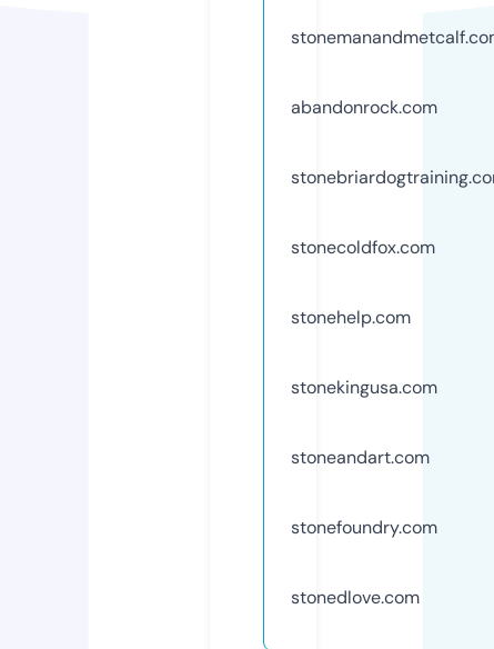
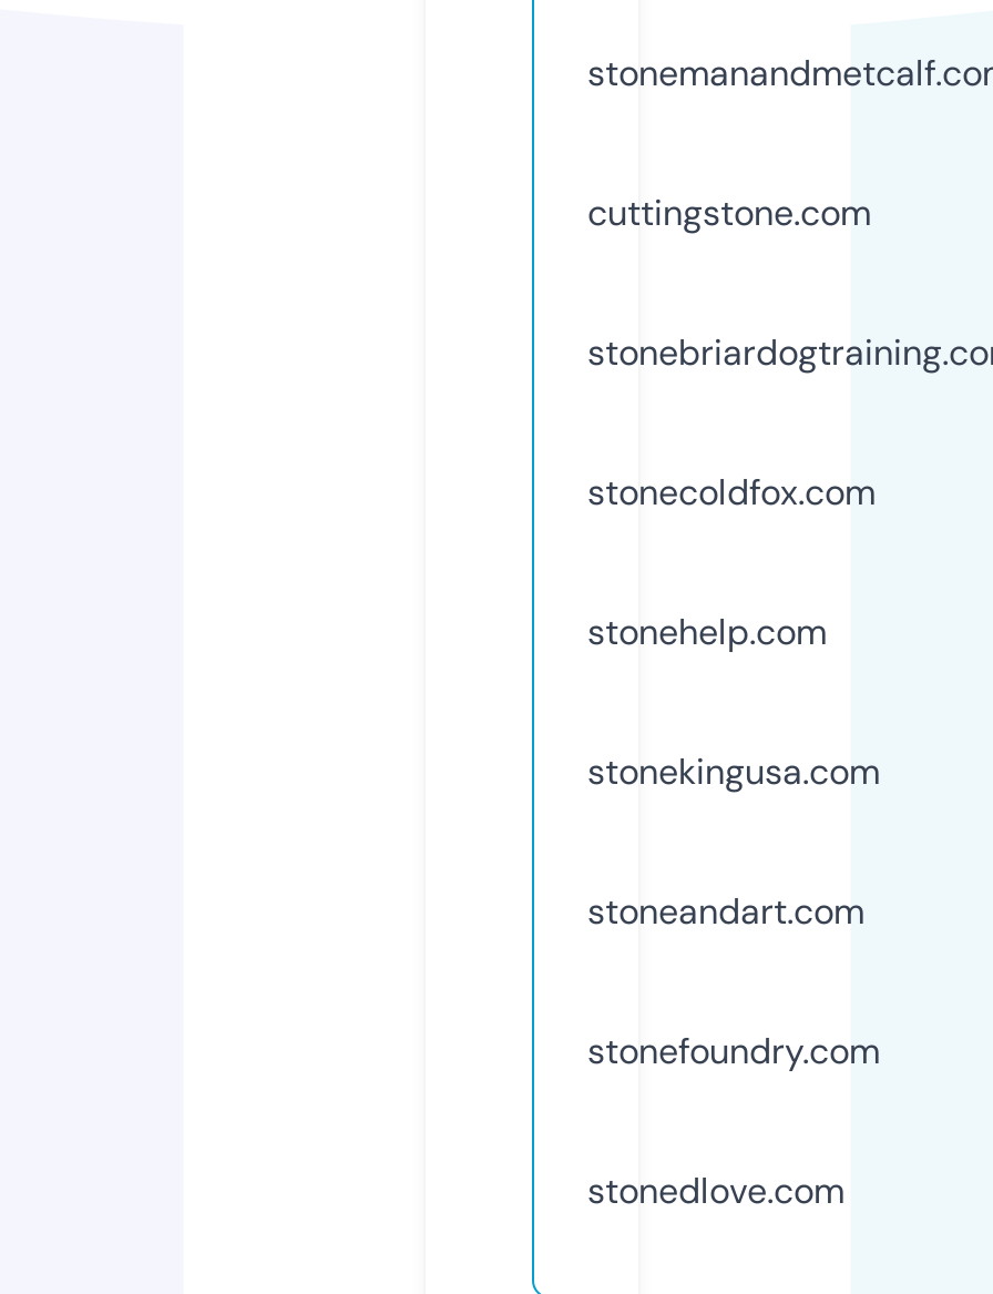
- abandonrock.com
+ cuttingstone.com
